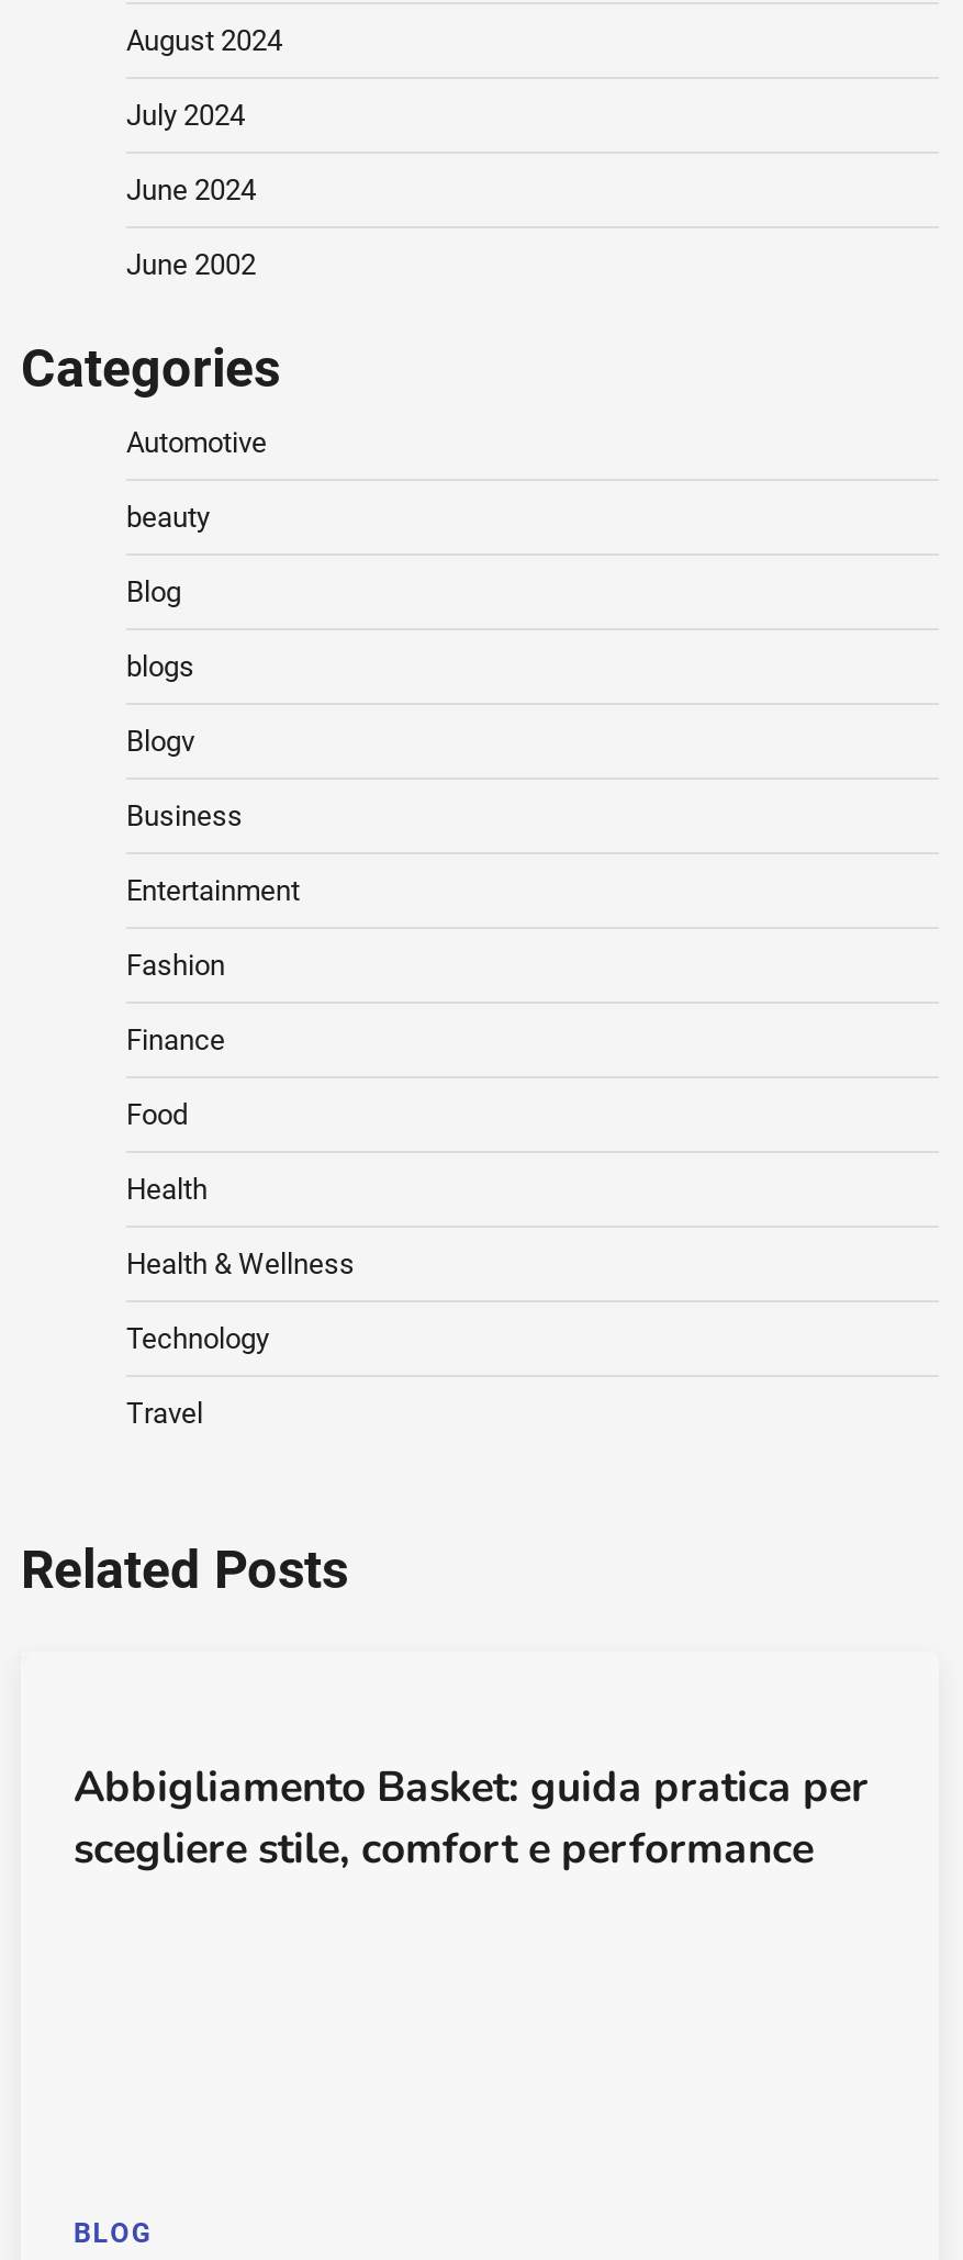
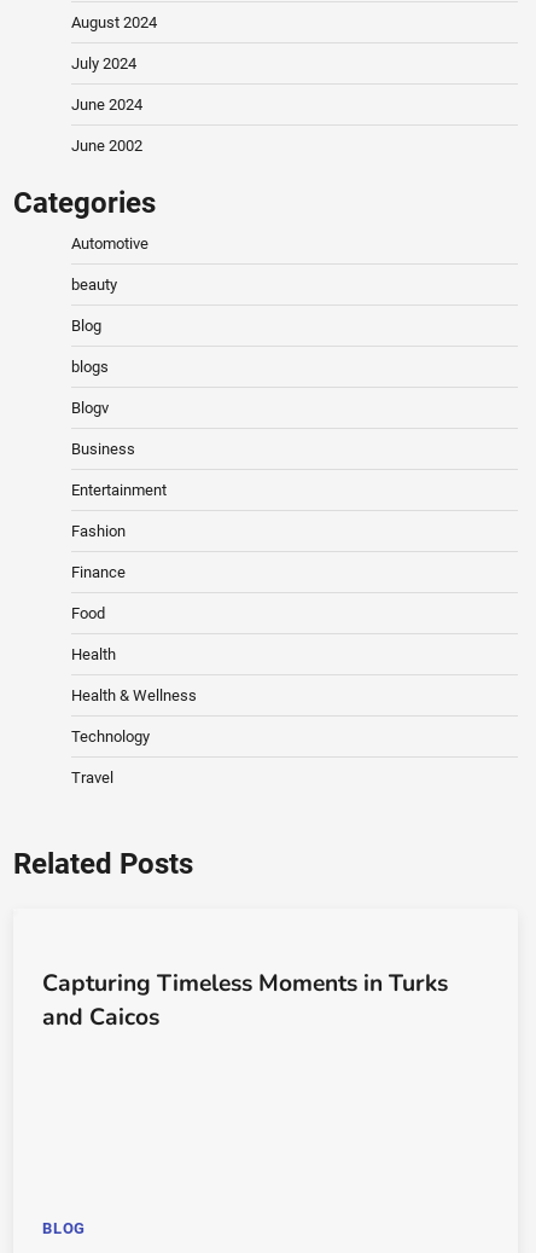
- Abbigliamento Basket: guida pratica per
- scegliere stile, comfort e performance
+ Capturing Timeless Moments in Turks
+ and Caicos
